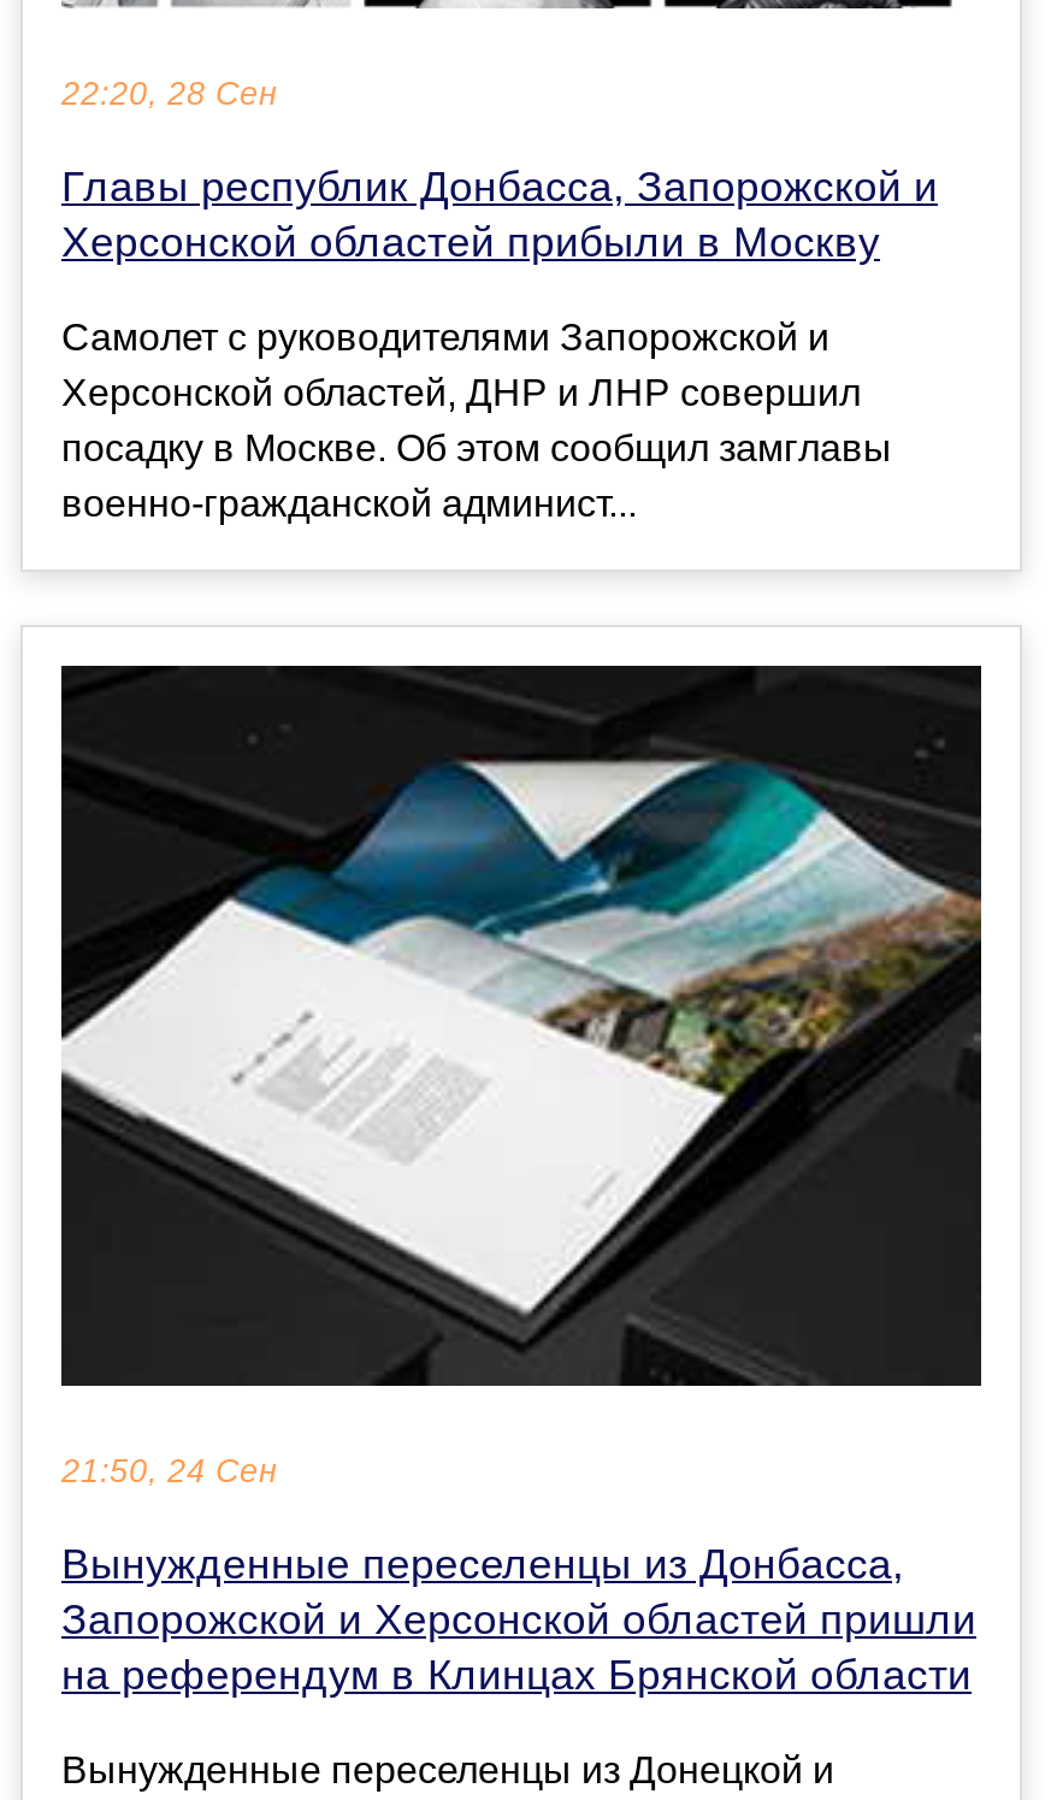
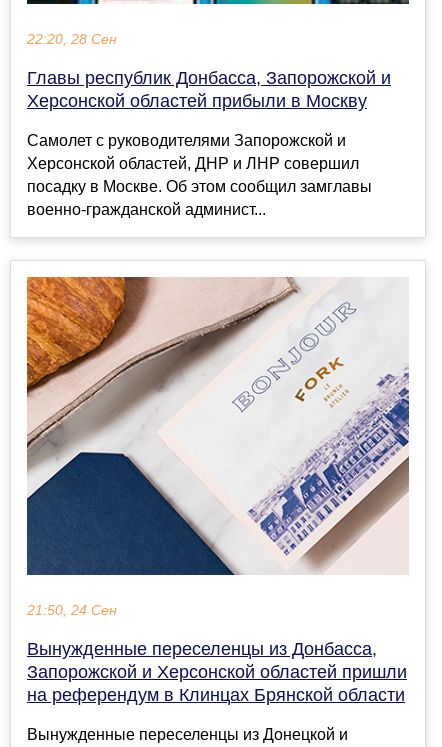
- [image]
+ [image]
